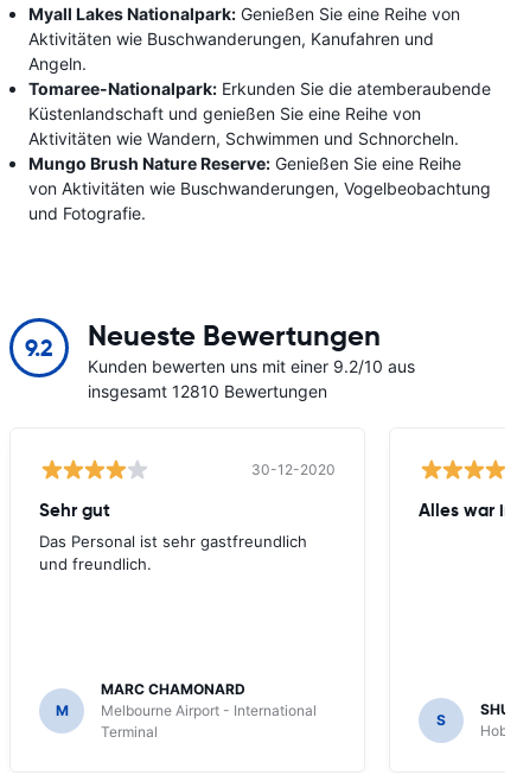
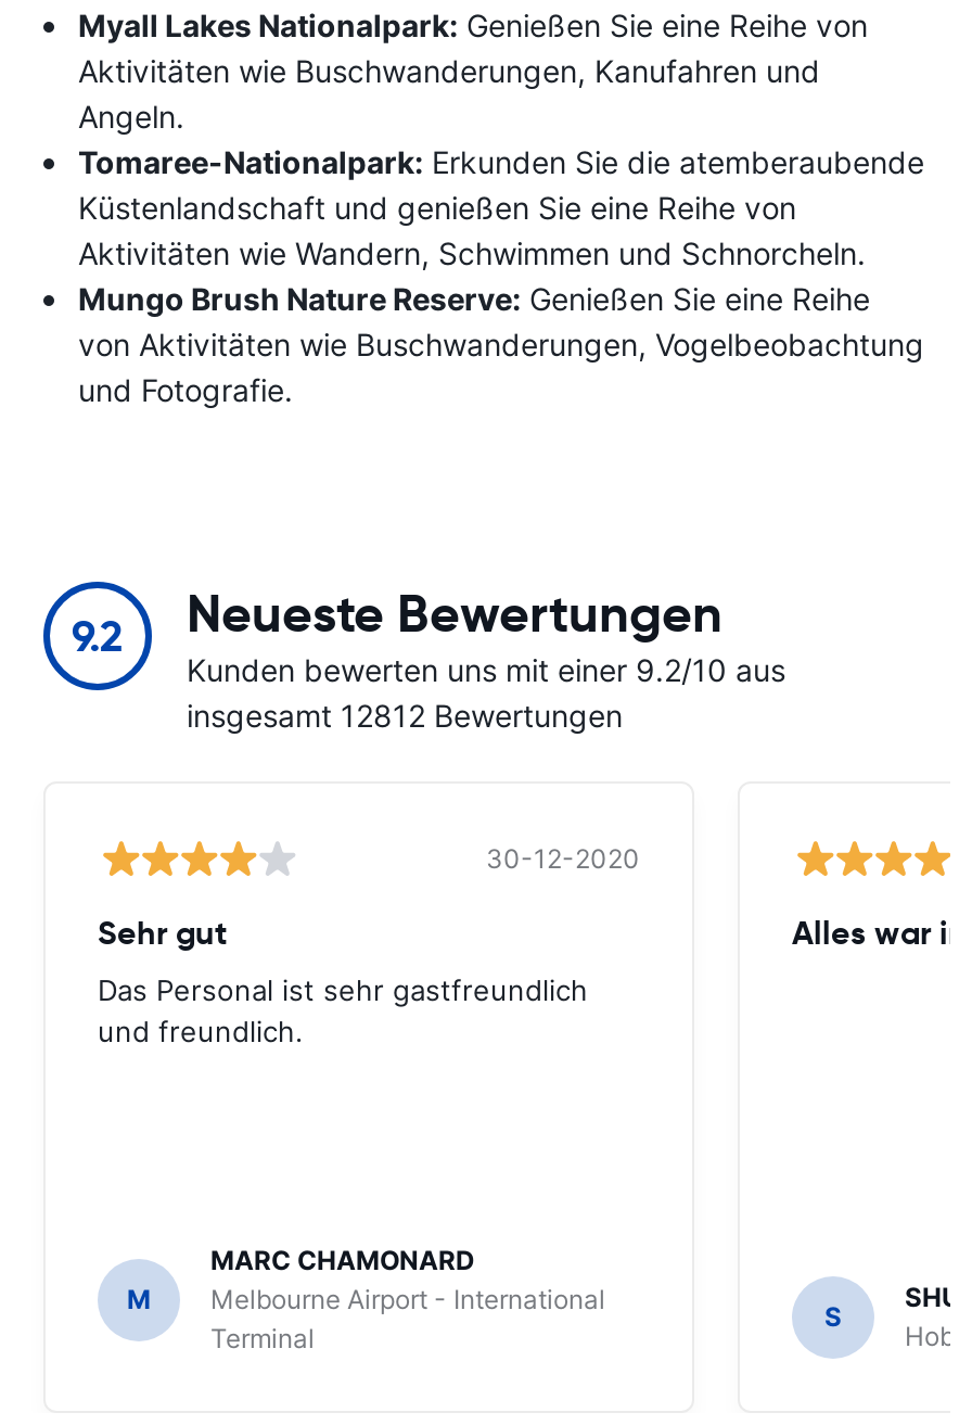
- insgesamt 12810 Bewertungen
+ insgesamt 12812 Bewertungen
